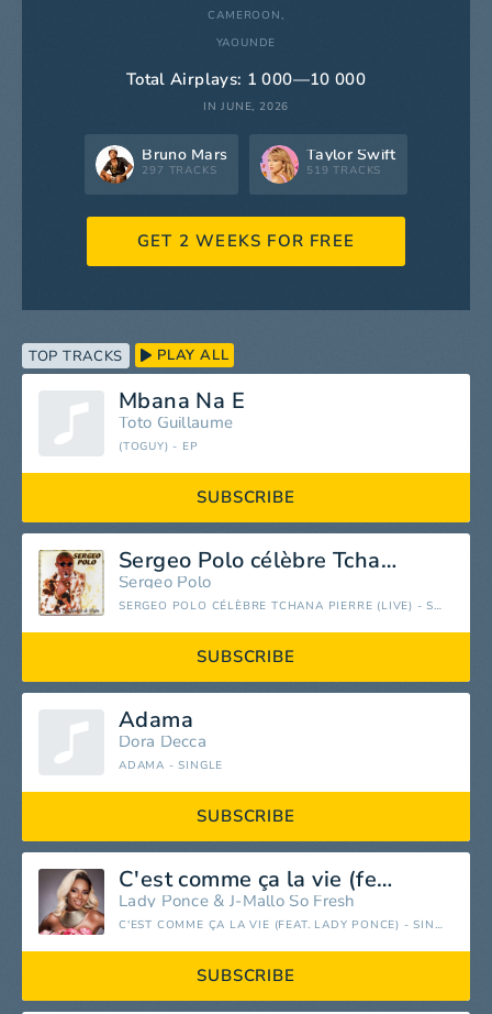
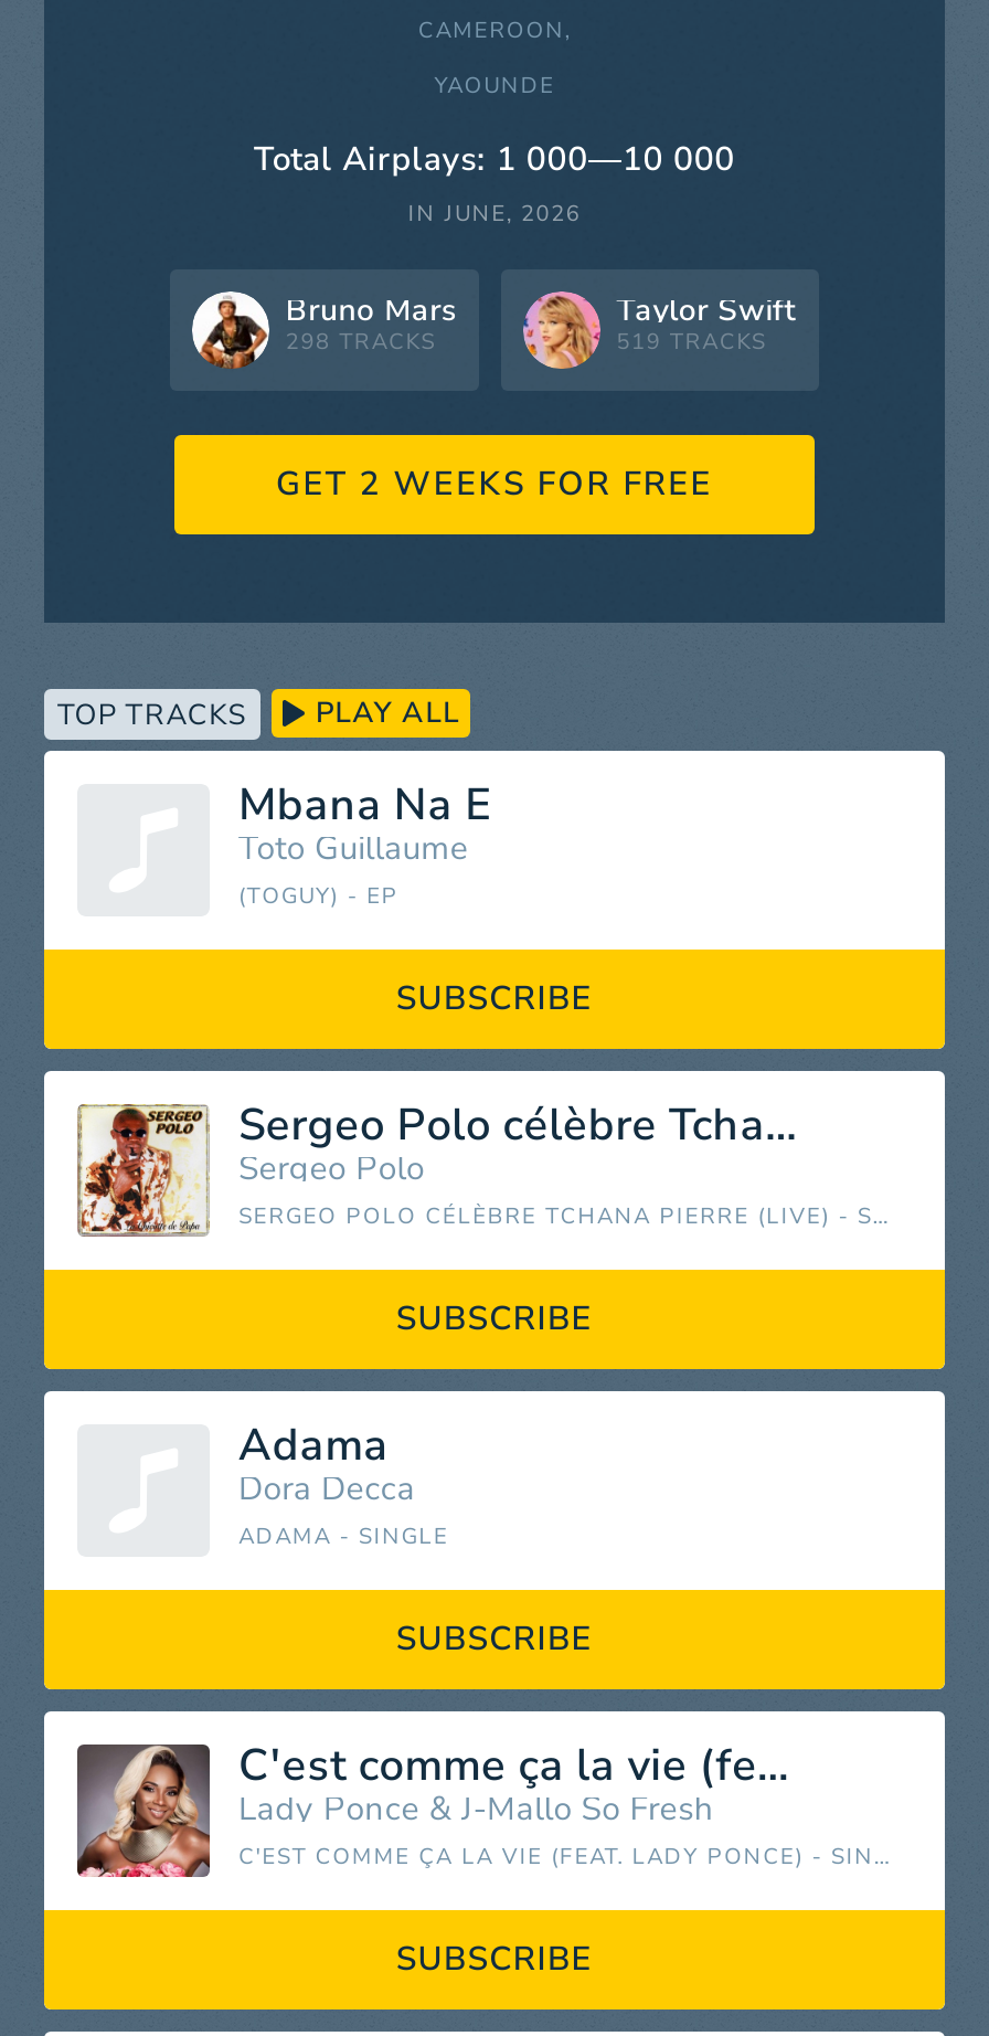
- 297 TRACKS
+ 298 TRACKS
